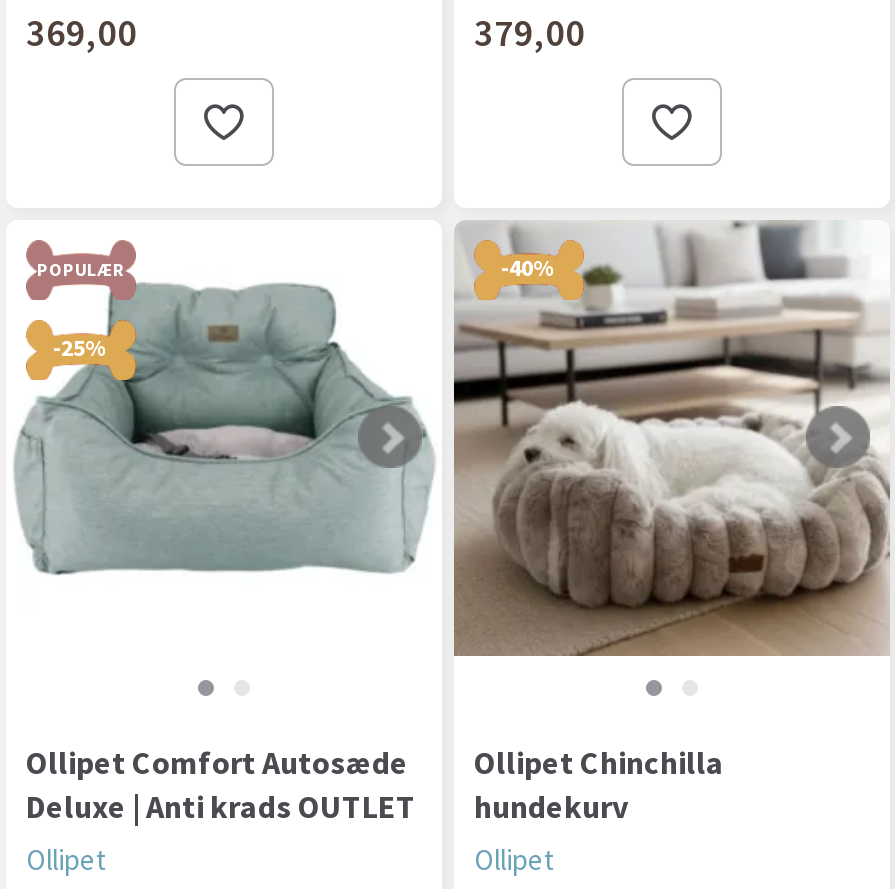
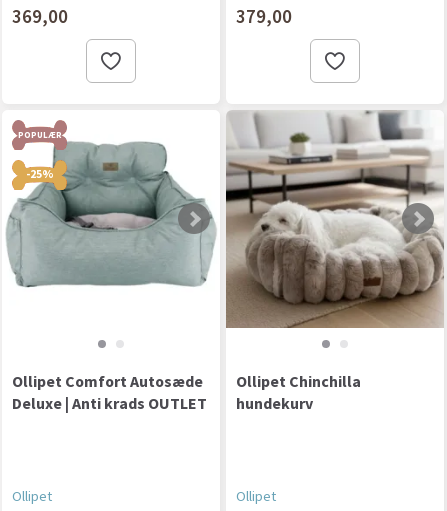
- -40%
